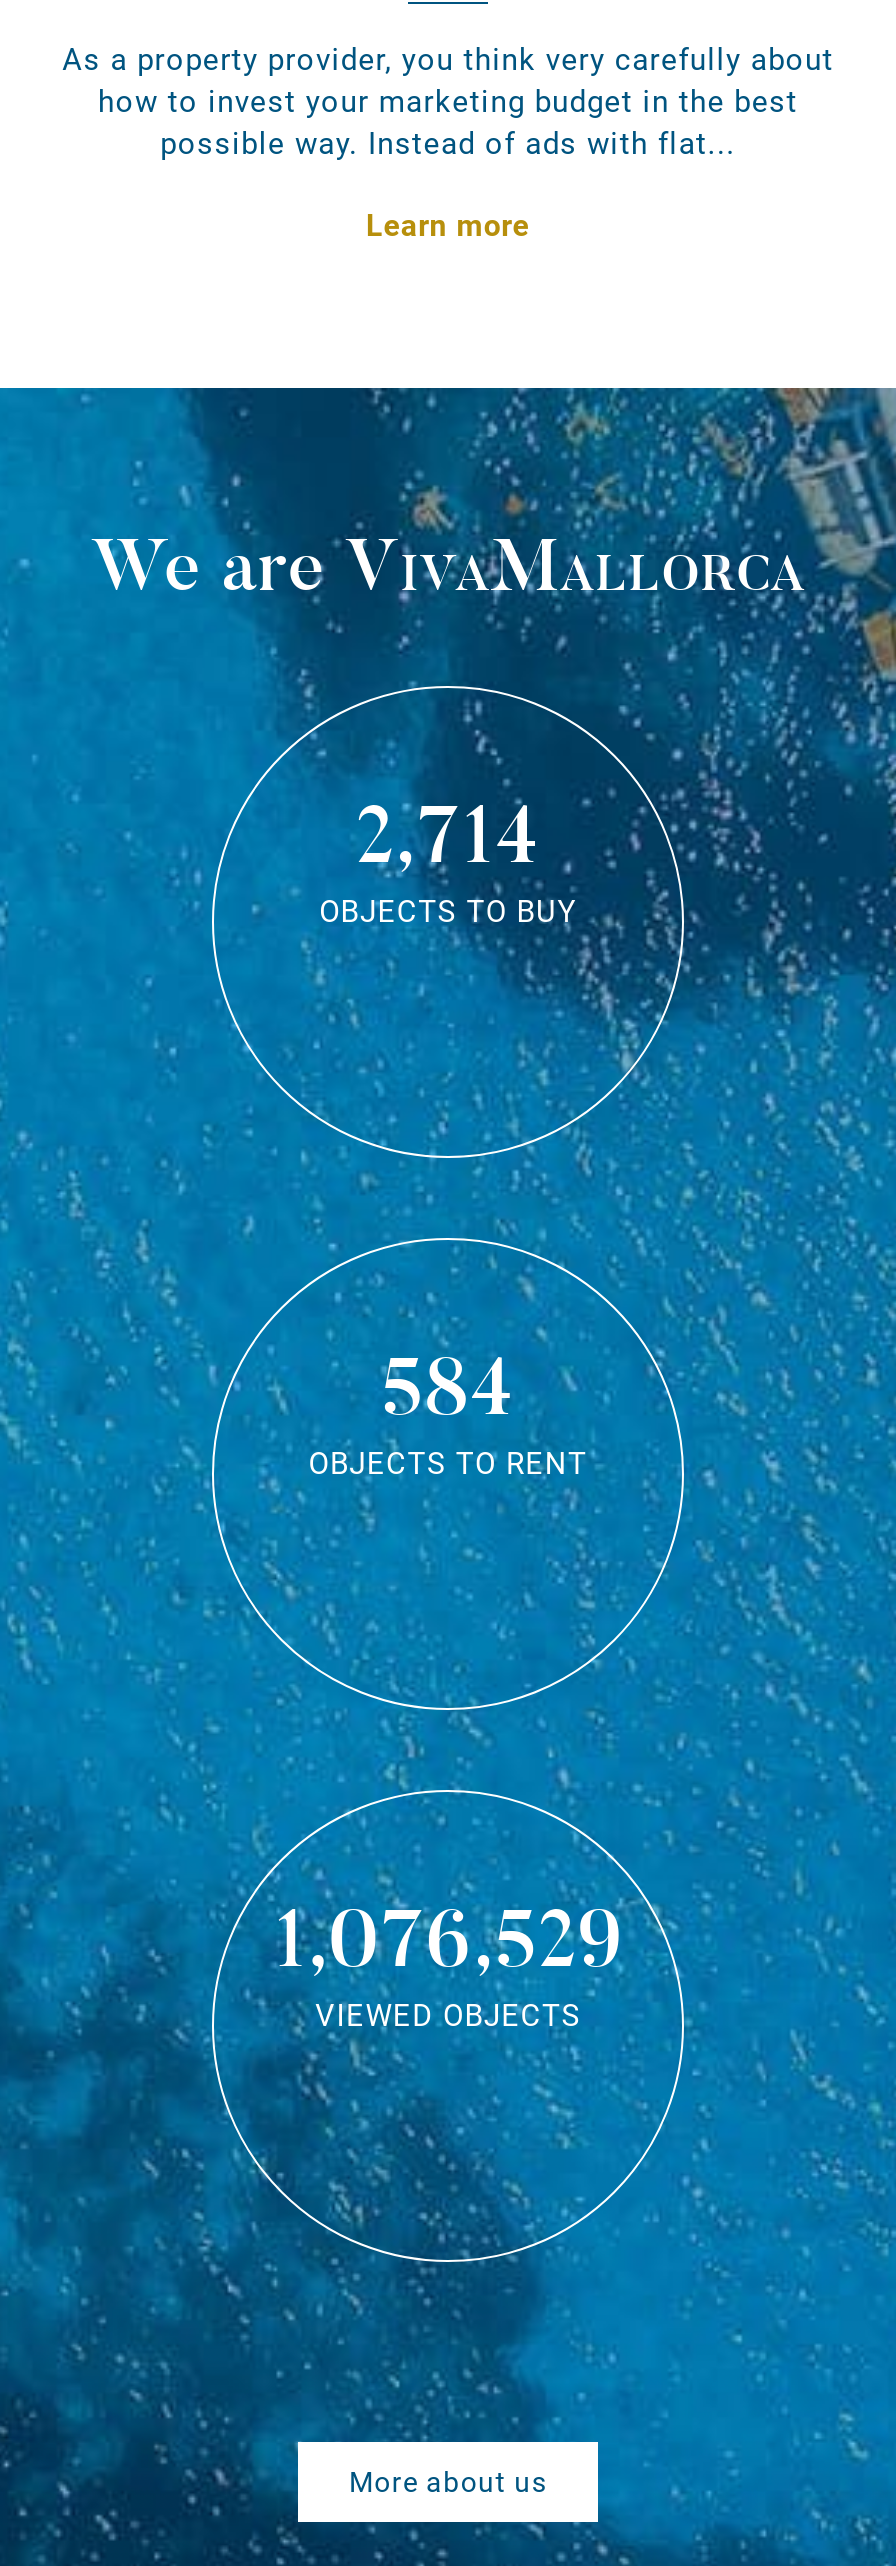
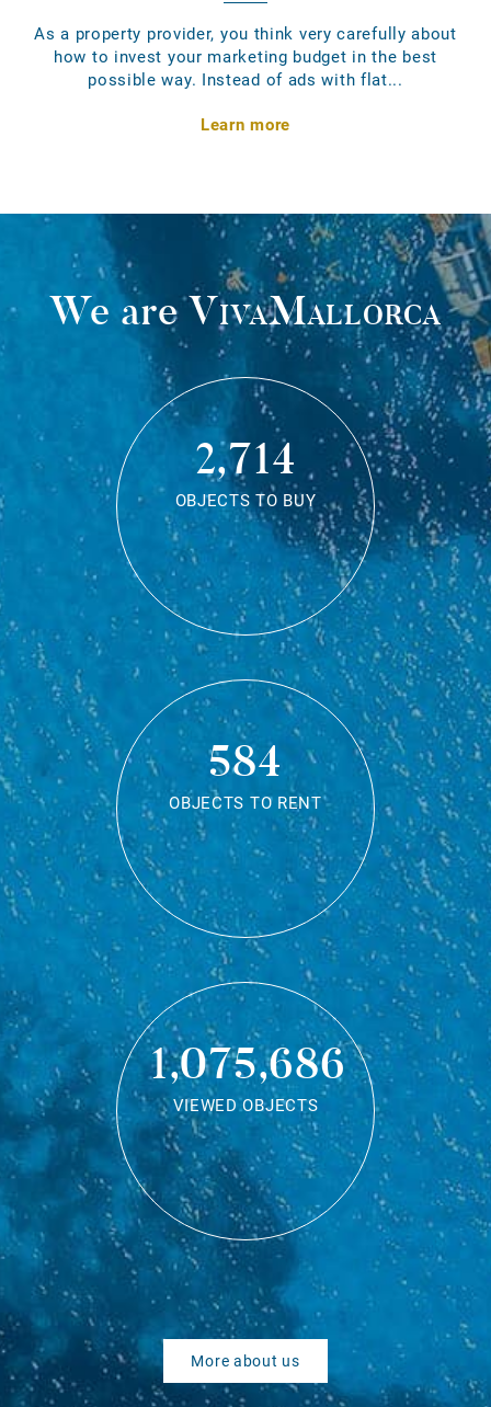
- 1,076,529
+ 1,075,686
